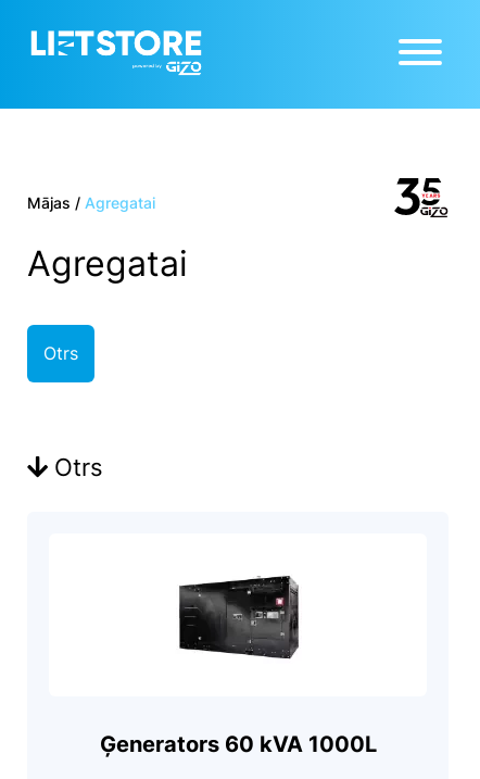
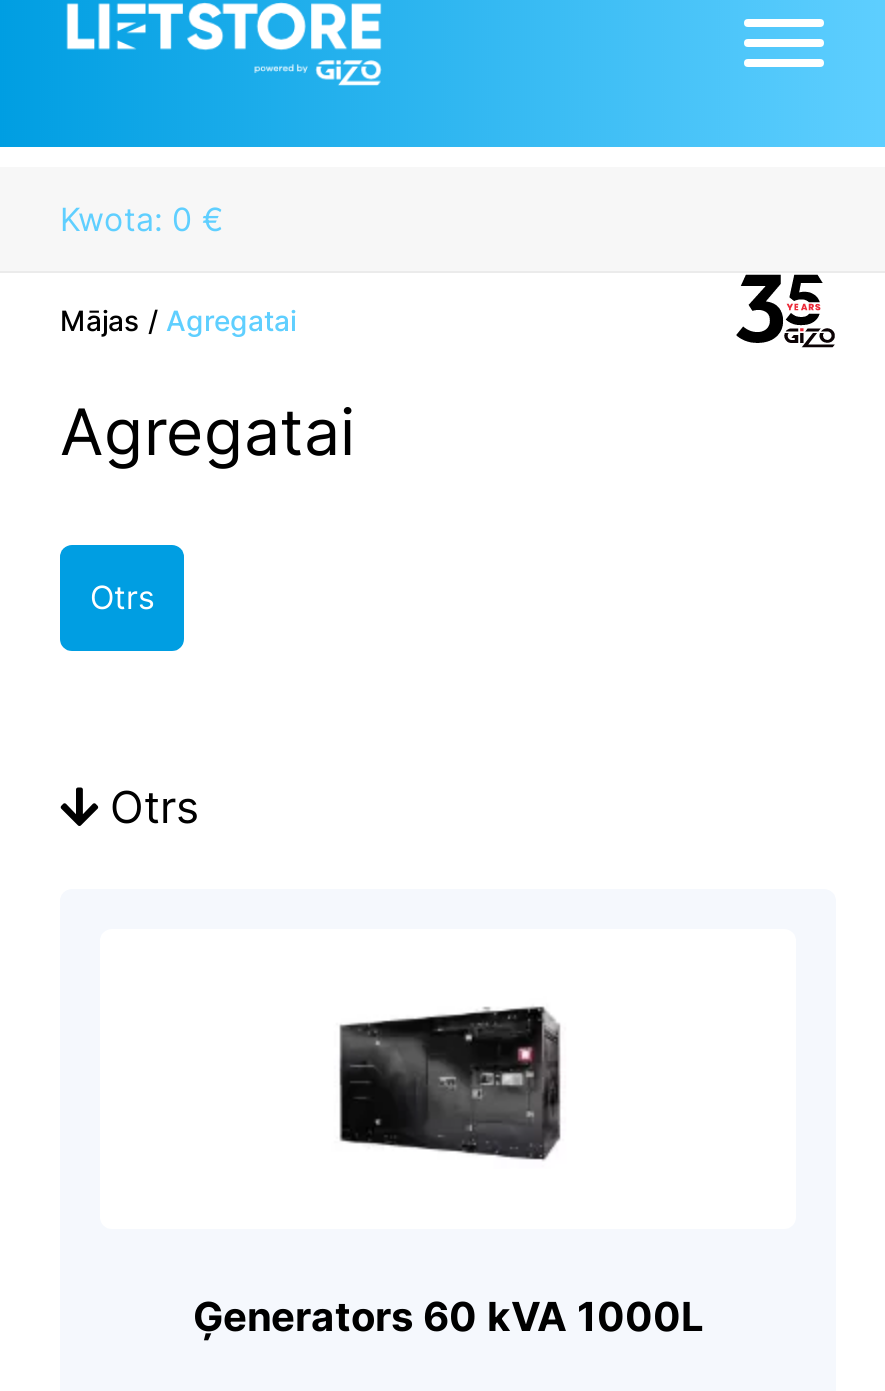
+ Kwota: 0 €
